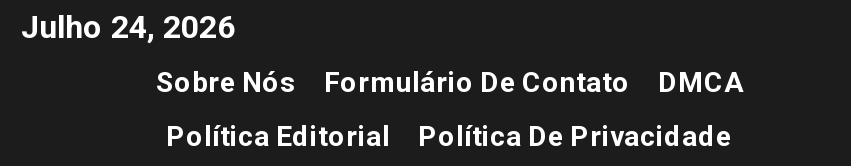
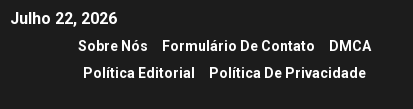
- Julho 24, 2026
+ Julho 22, 2026
